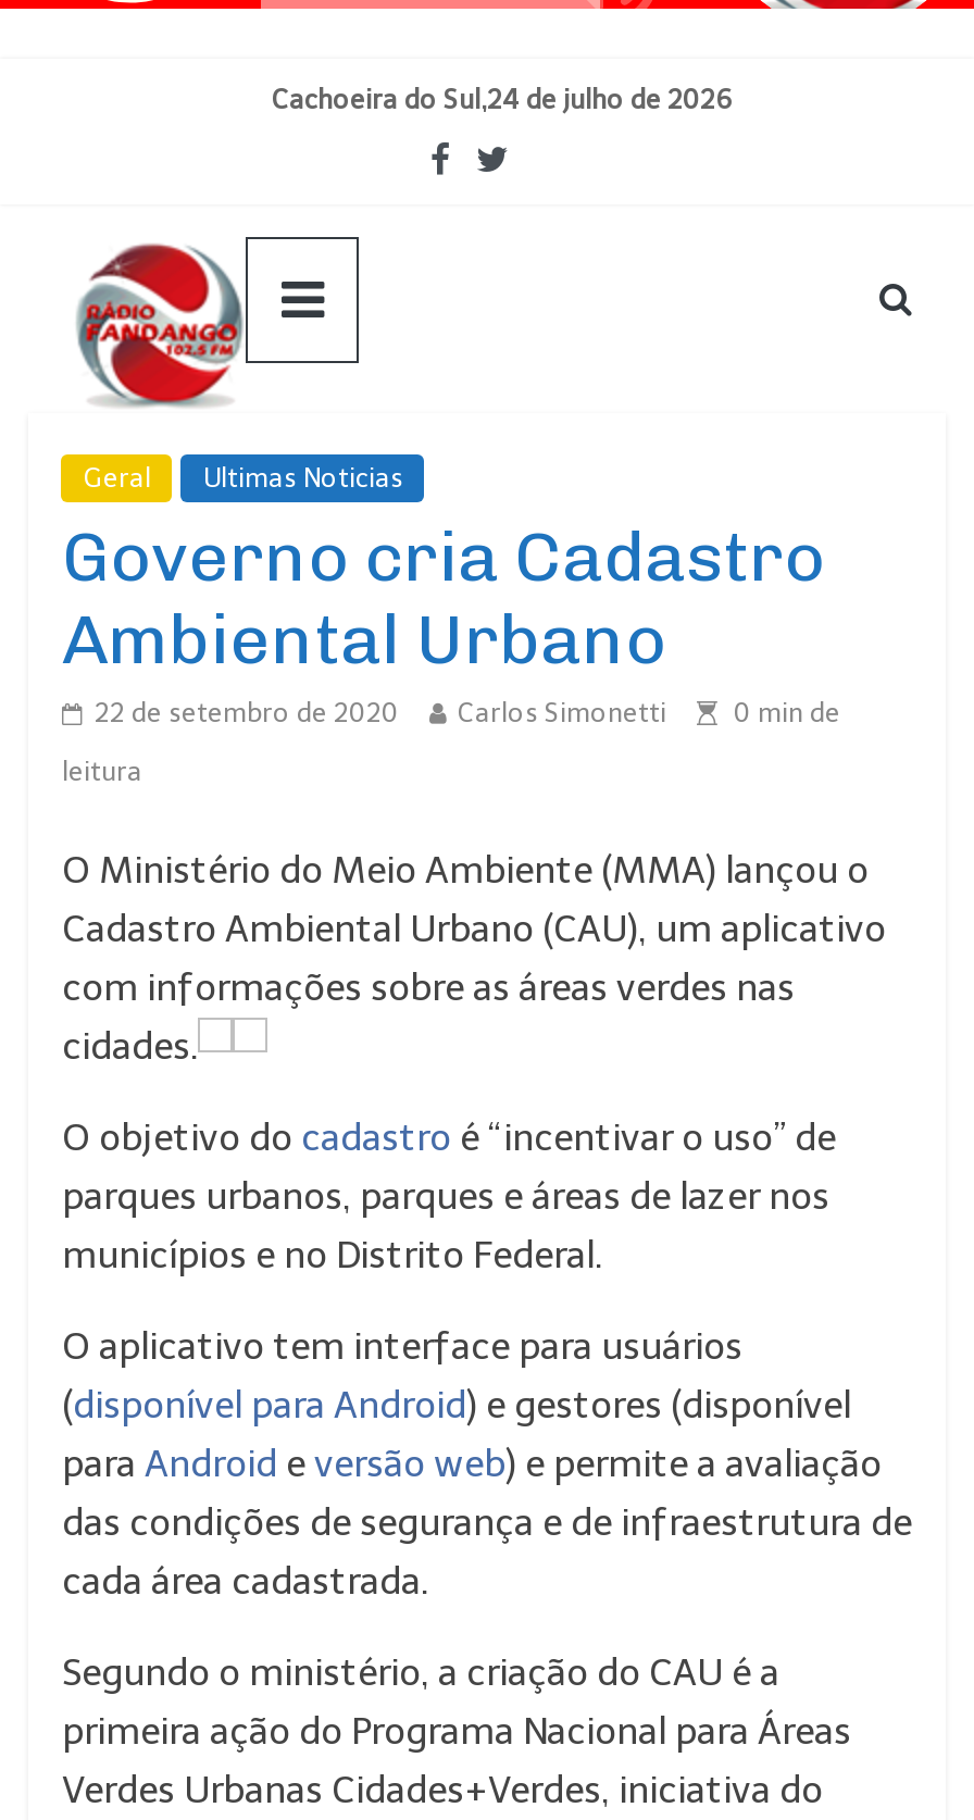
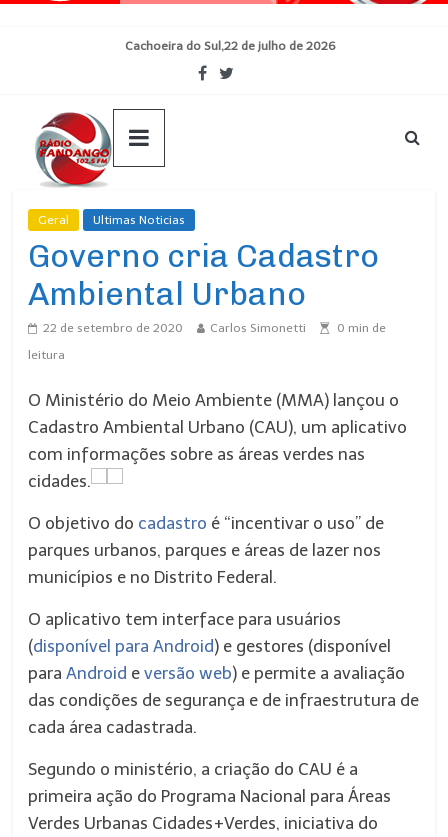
- Cachoeira do Sul,24 de julho de 2026
+ Cachoeira do Sul,22 de julho de 2026
